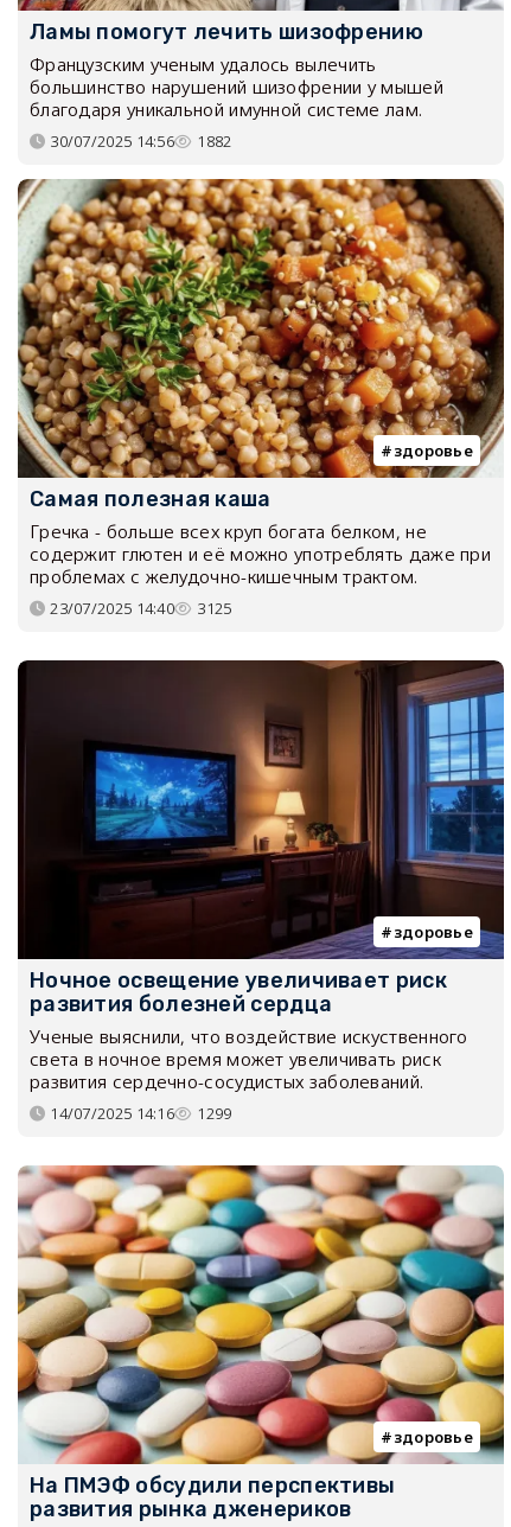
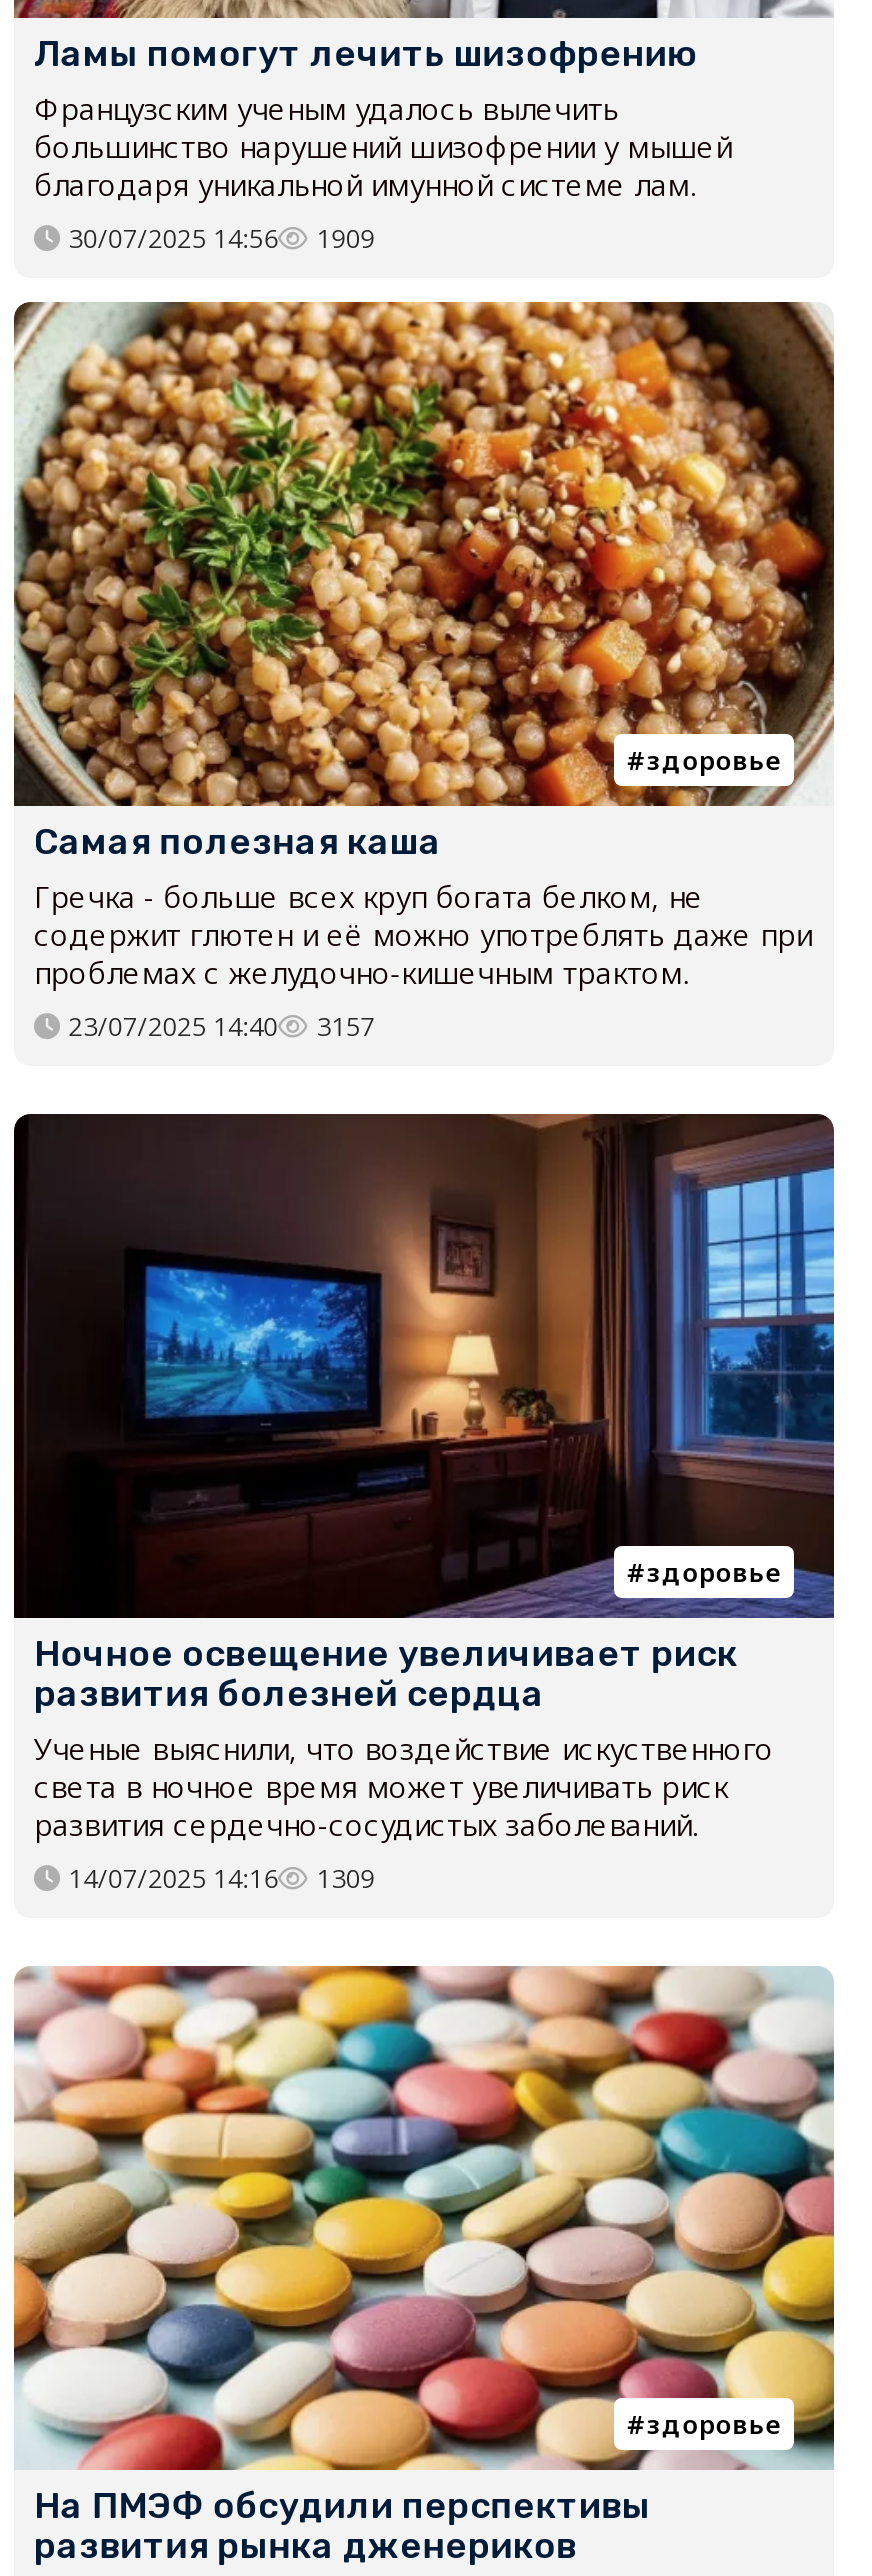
- 30/07/2025 14:56 1882
+ 30/07/2025 14:56 1909

- 23/07/2025 14:40 3125
+ 23/07/2025 14:40 3157

- 14/07/2025 14:16 1299
+ 14/07/2025 14:16 1309
